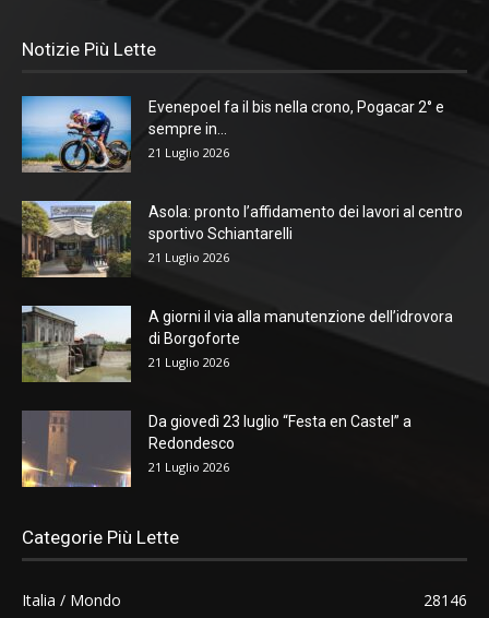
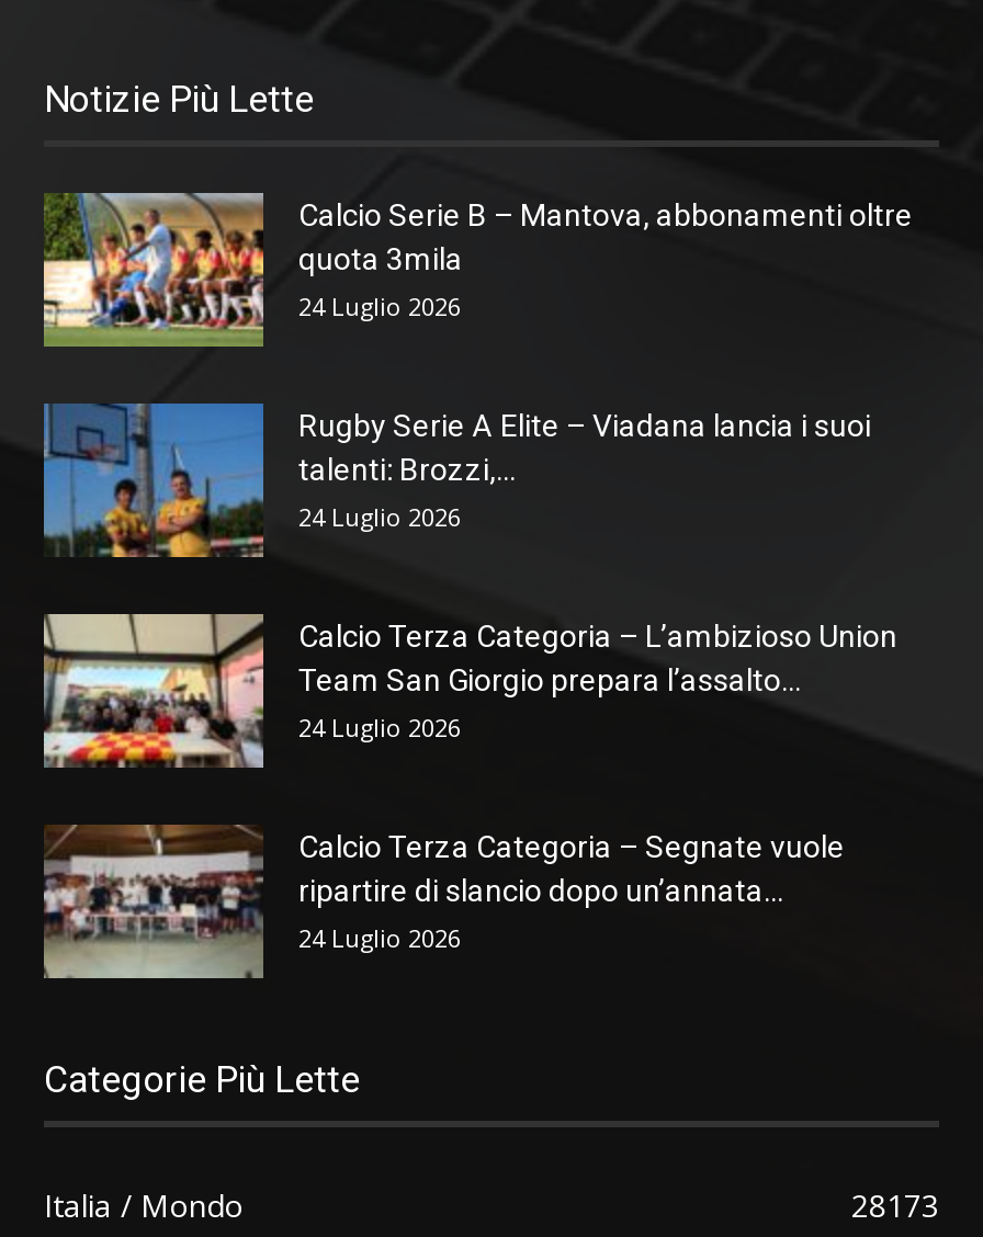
- [image]
- Evenepoel fa il bis nella crono, Pogacar 2° e
- sempre in...
- 21 Luglio 2026
+ [image]
+ Calcio Serie B – Mantova, abbonamenti oltre
+ quota 3mila
+ 24 Luglio 2026

- [image]
- Asola: pronto l’affidamento dei lavori al centro
- sportivo Schiantarelli
- 21 Luglio 2026
+ [image]
+ Rugby Serie A Elite – Viadana lancia i suoi
+ talenti: Brozzi,...
+ 24 Luglio 2026

- [image]
- A giorni il via alla manutenzione dell’idrovora
- di Borgoforte
- 21 Luglio 2026
+ [image]
+ Calcio Terza Categoria – L’ambizioso Union
+ Team San Giorgio prepara l’assalto...
+ 24 Luglio 2026

- [image]
- Da giovedì 23 luglio “Festa en Castel” a
- Redondesco
- 21 Luglio 2026
+ [image]
+ Calcio Terza Categoria – Segnate vuole
+ ripartire di slancio dopo un’annata...
+ 24 Luglio 2026

- 28146
+ 28173
